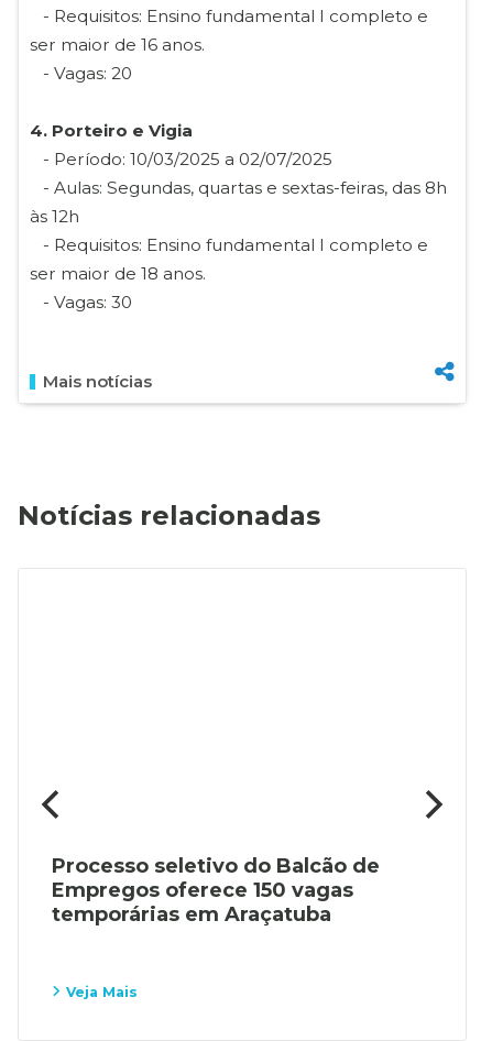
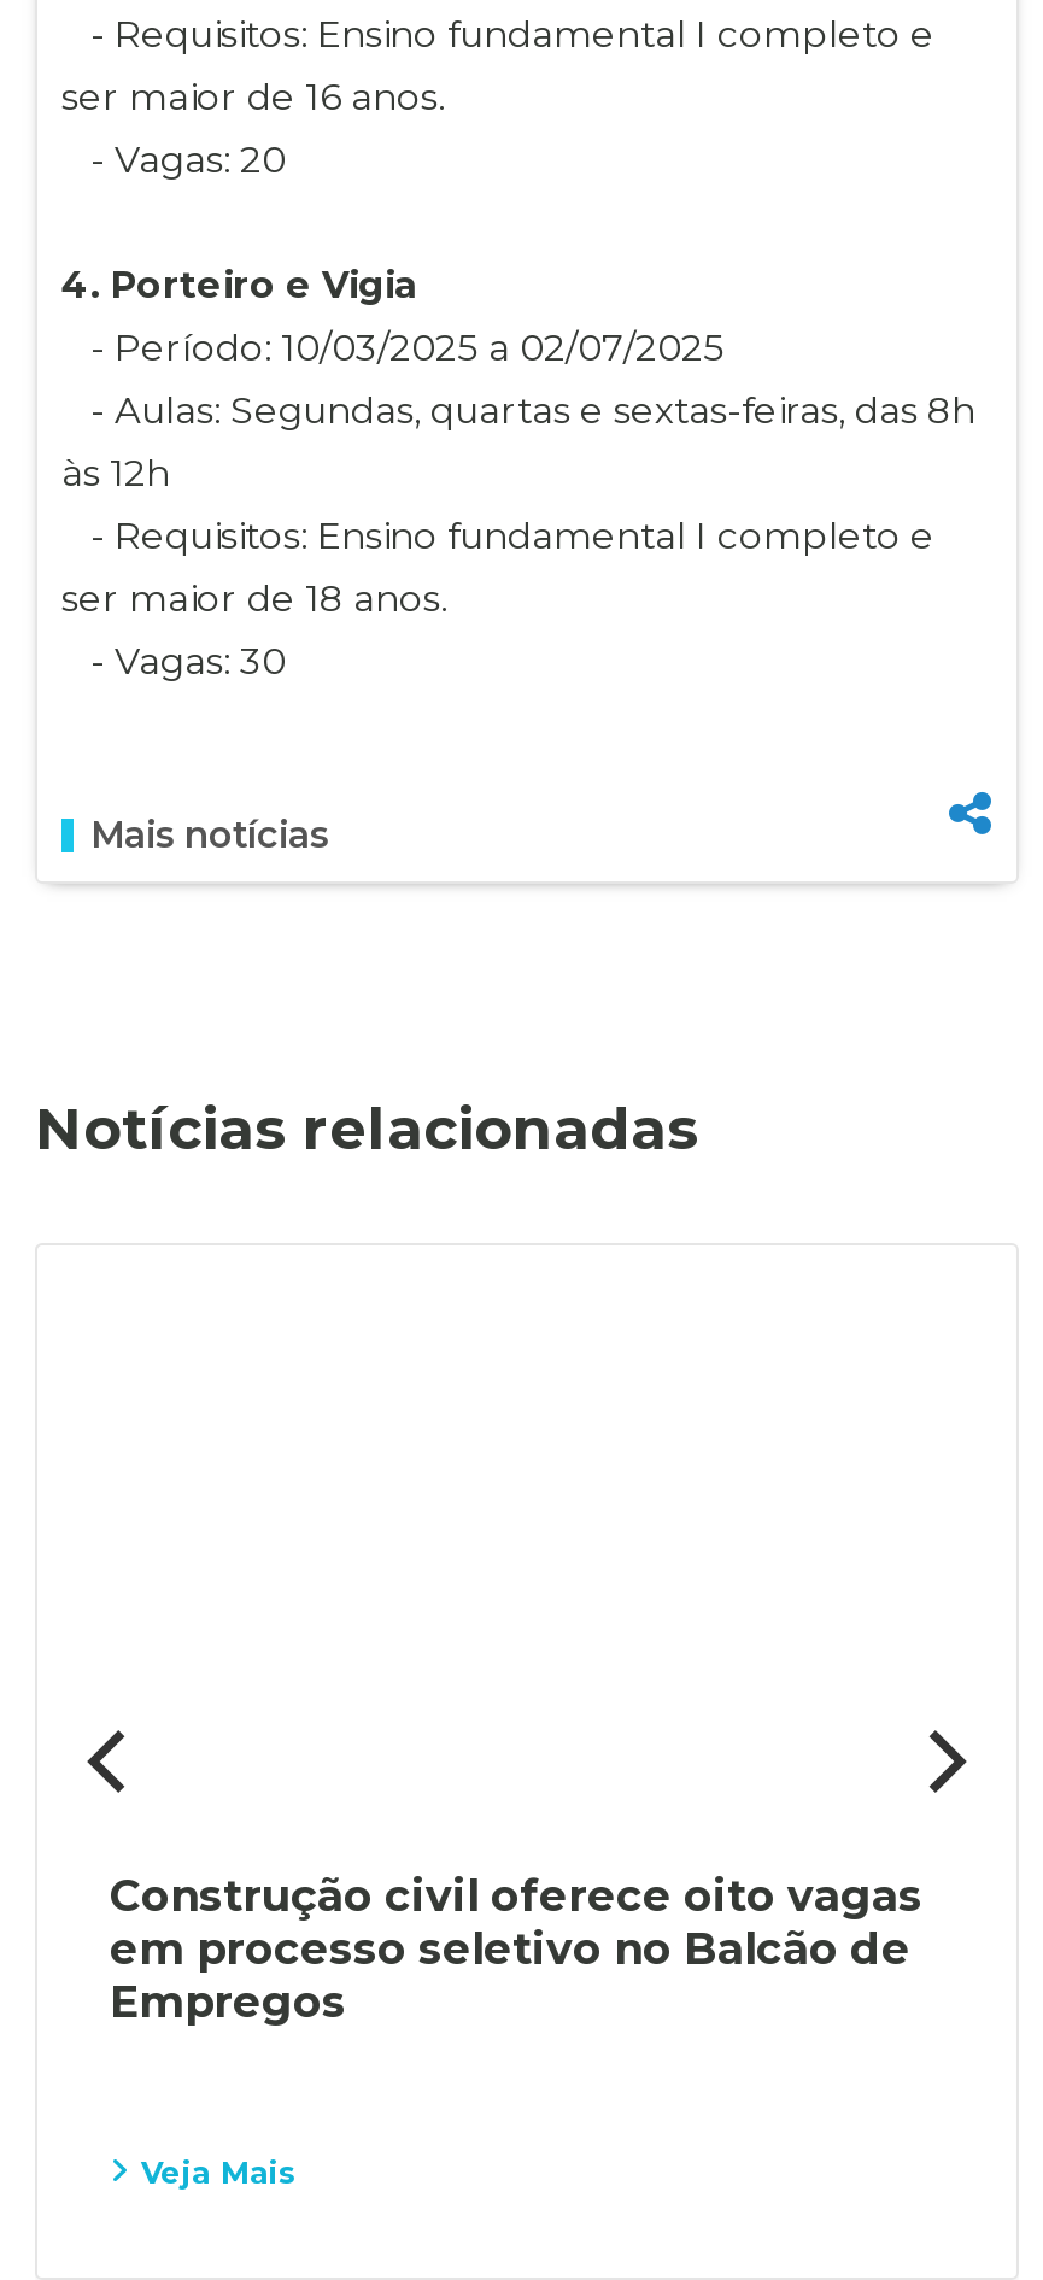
- Processo seletivo do Balcão de
- Empregos oferece 150 vagas
- temporárias em Araçatuba
+ Construção civil oferece oito vagas
+ em processo seletivo no Balcão de
+ Empregos
